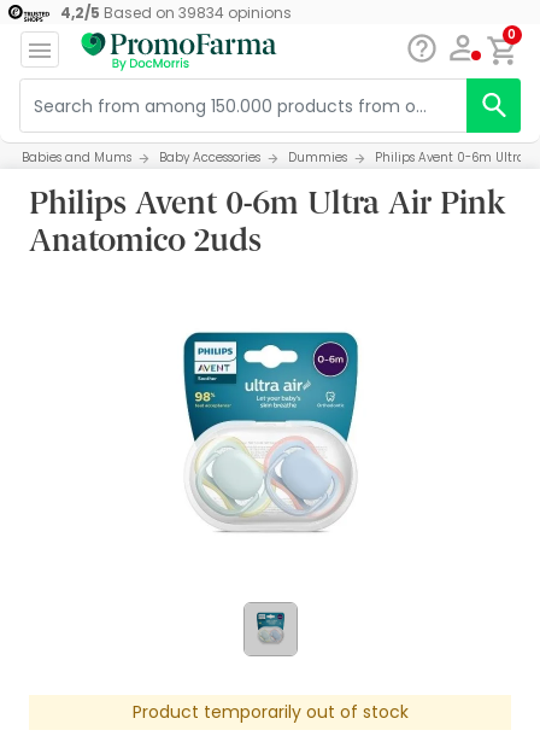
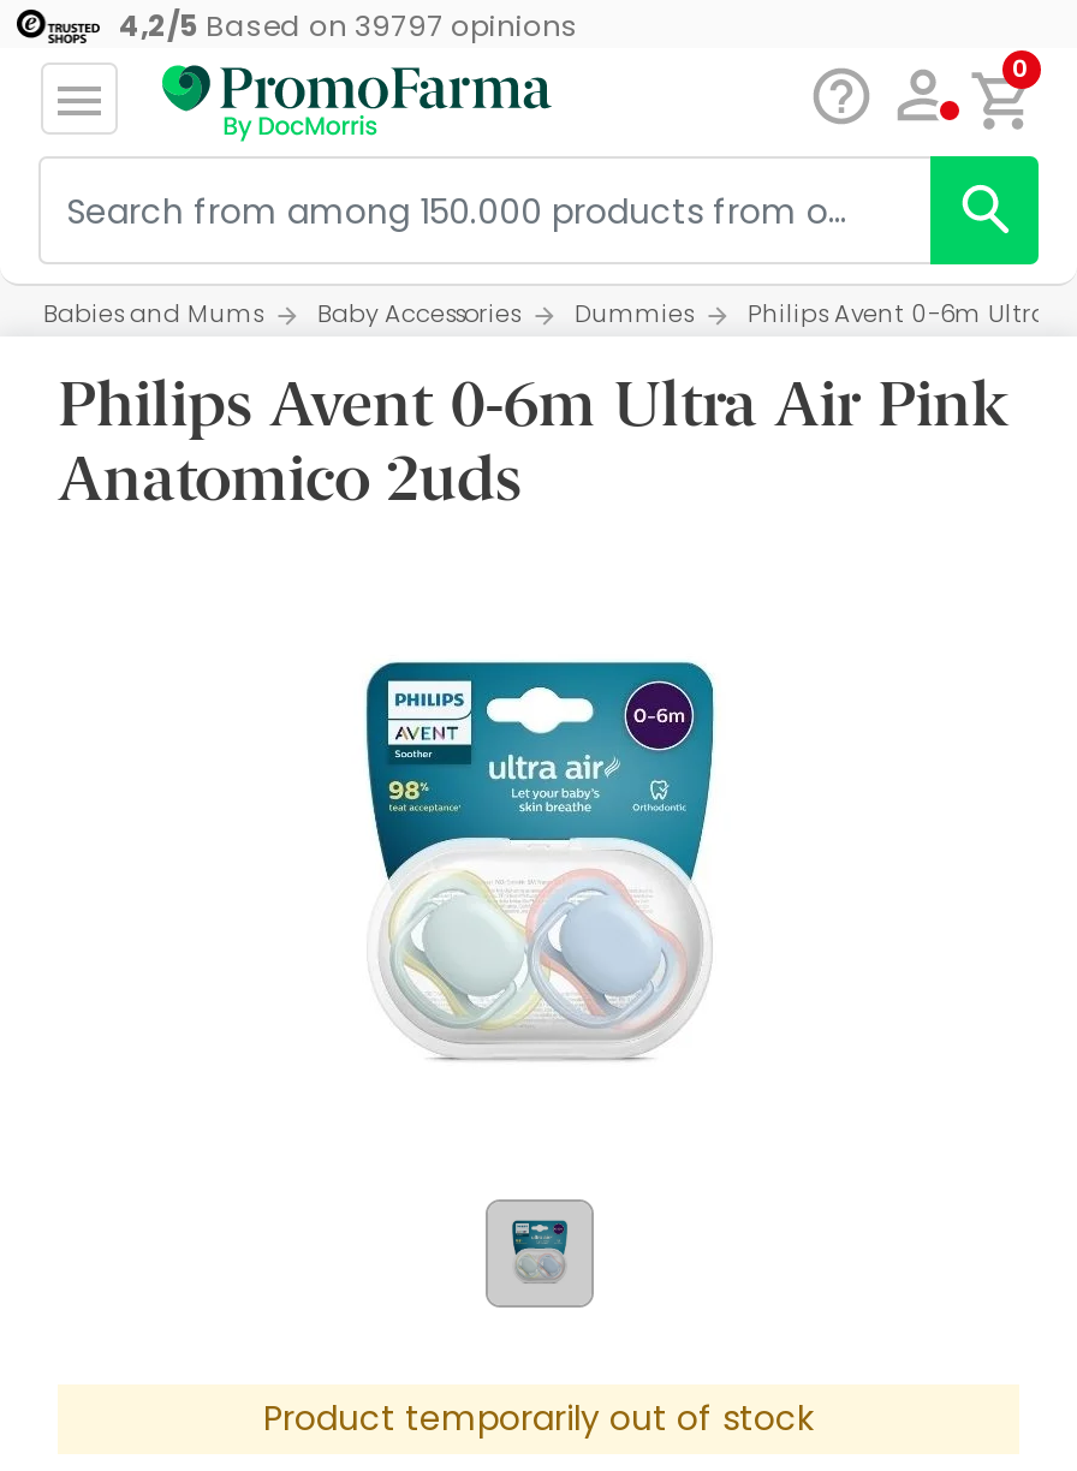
- 4,2/5 Based on 39834 opinions
+ 4,2/5 Based on 39797 opinions
